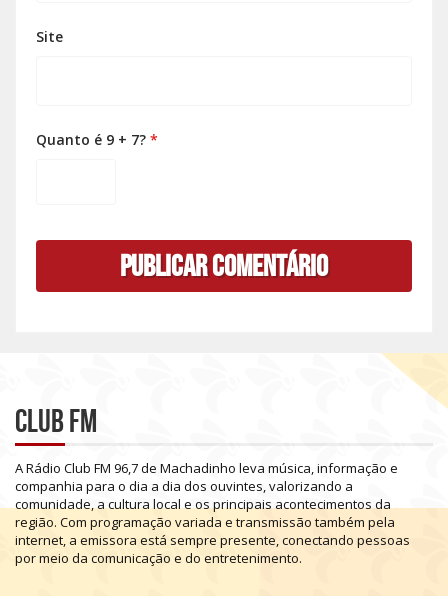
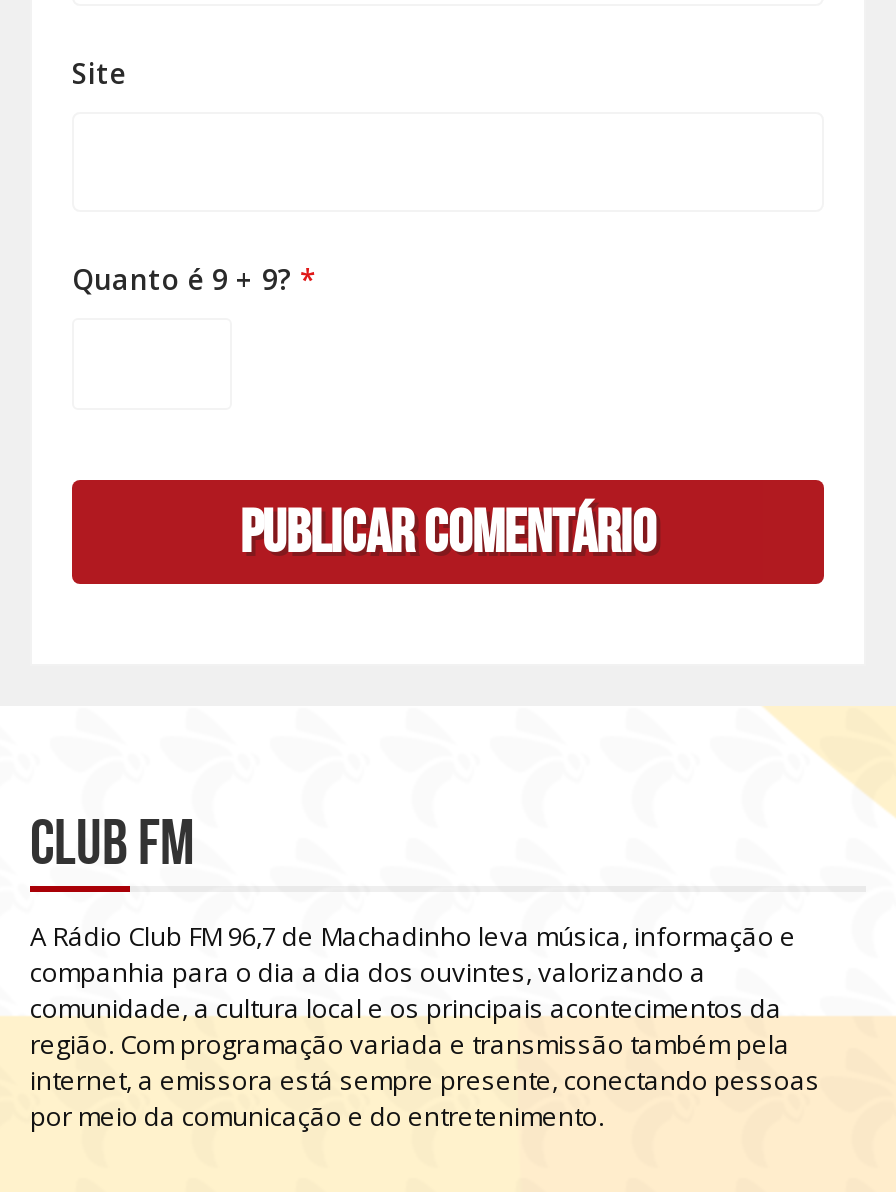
- Quanto é 9 + 7? *
+ Quanto é 9 + 9? *
